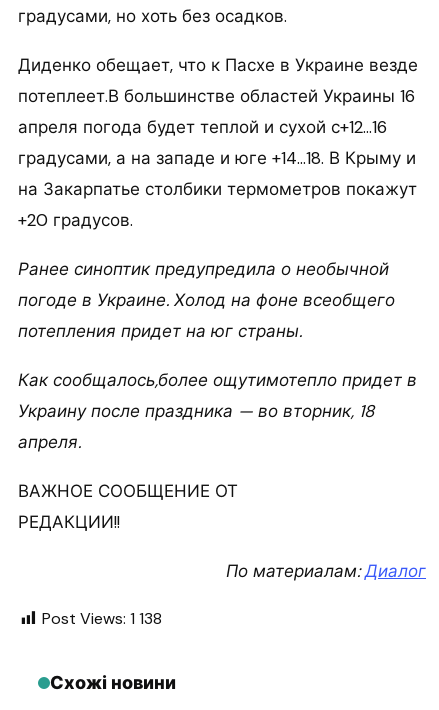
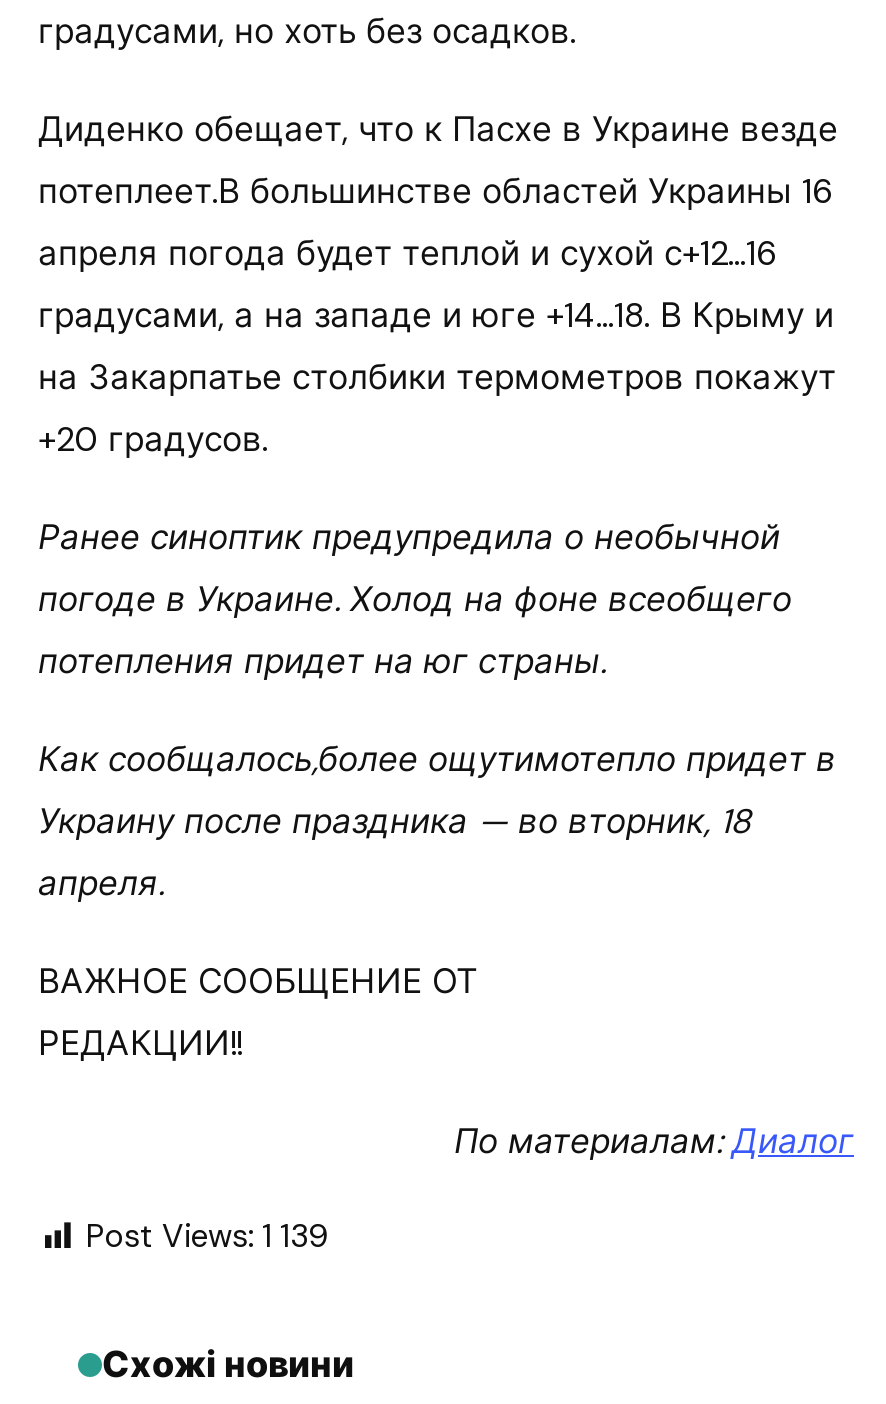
- Post Views: 1 138
+ Post Views: 1 139
